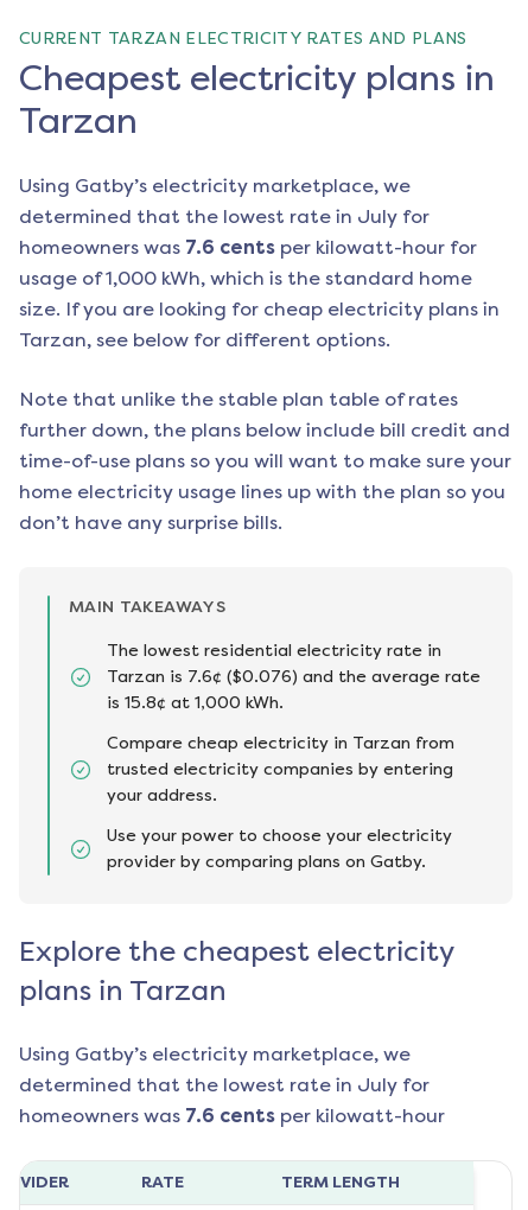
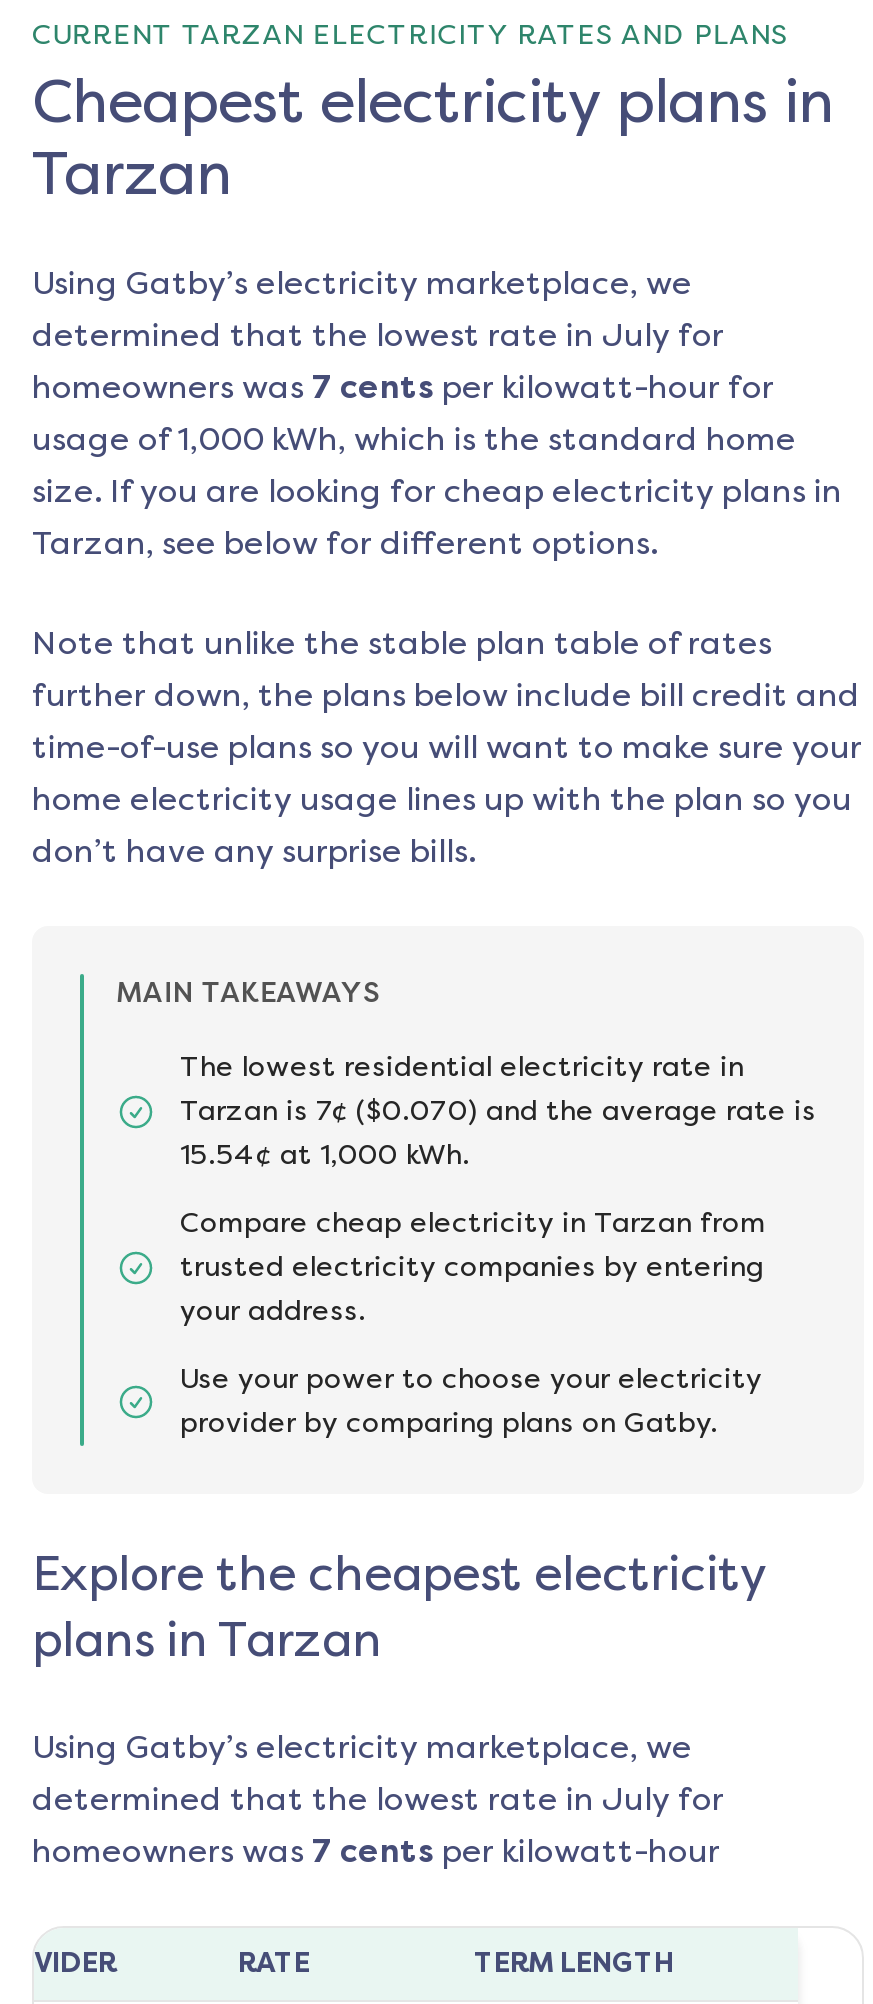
- homeowners was 7.6 cents per kilowatt-hour for
+ homeowners was 7 cents per kilowatt-hour for

- Tarzan is 7.6¢ ($0.076) and the average rate
- is 15.8¢ at 1,000 kWh.
+ Tarzan is 7¢ ($0.070) and the average rate is
+ 15.54¢ at 1,000 kWh.

- homeowners was 7.6 cents per kilowatt-hour
+ homeowners was 7 cents per kilowatt-hour
